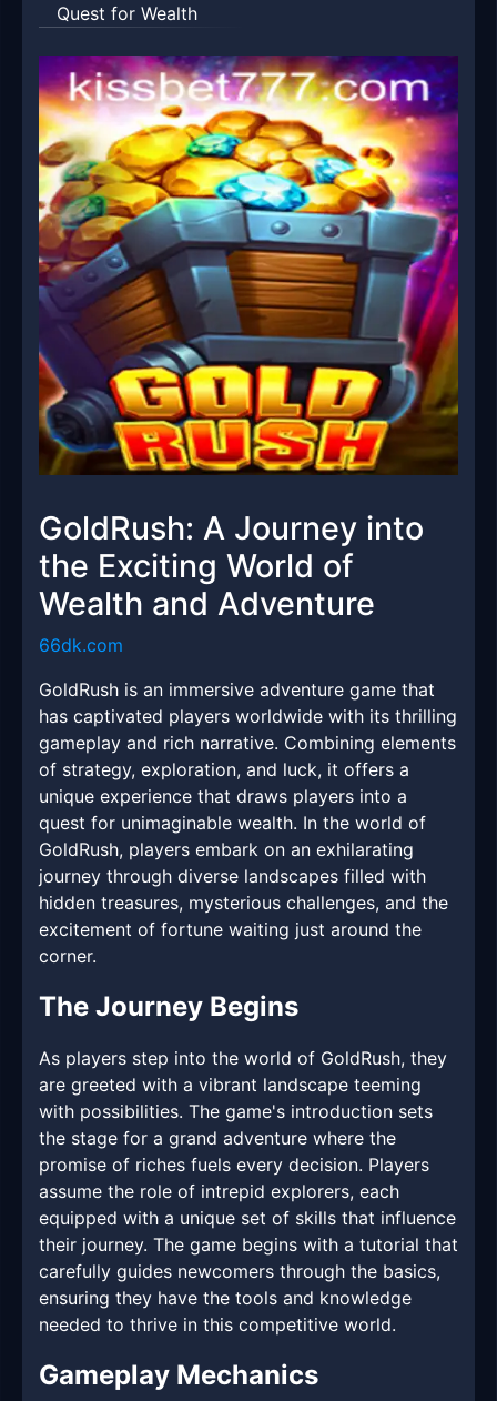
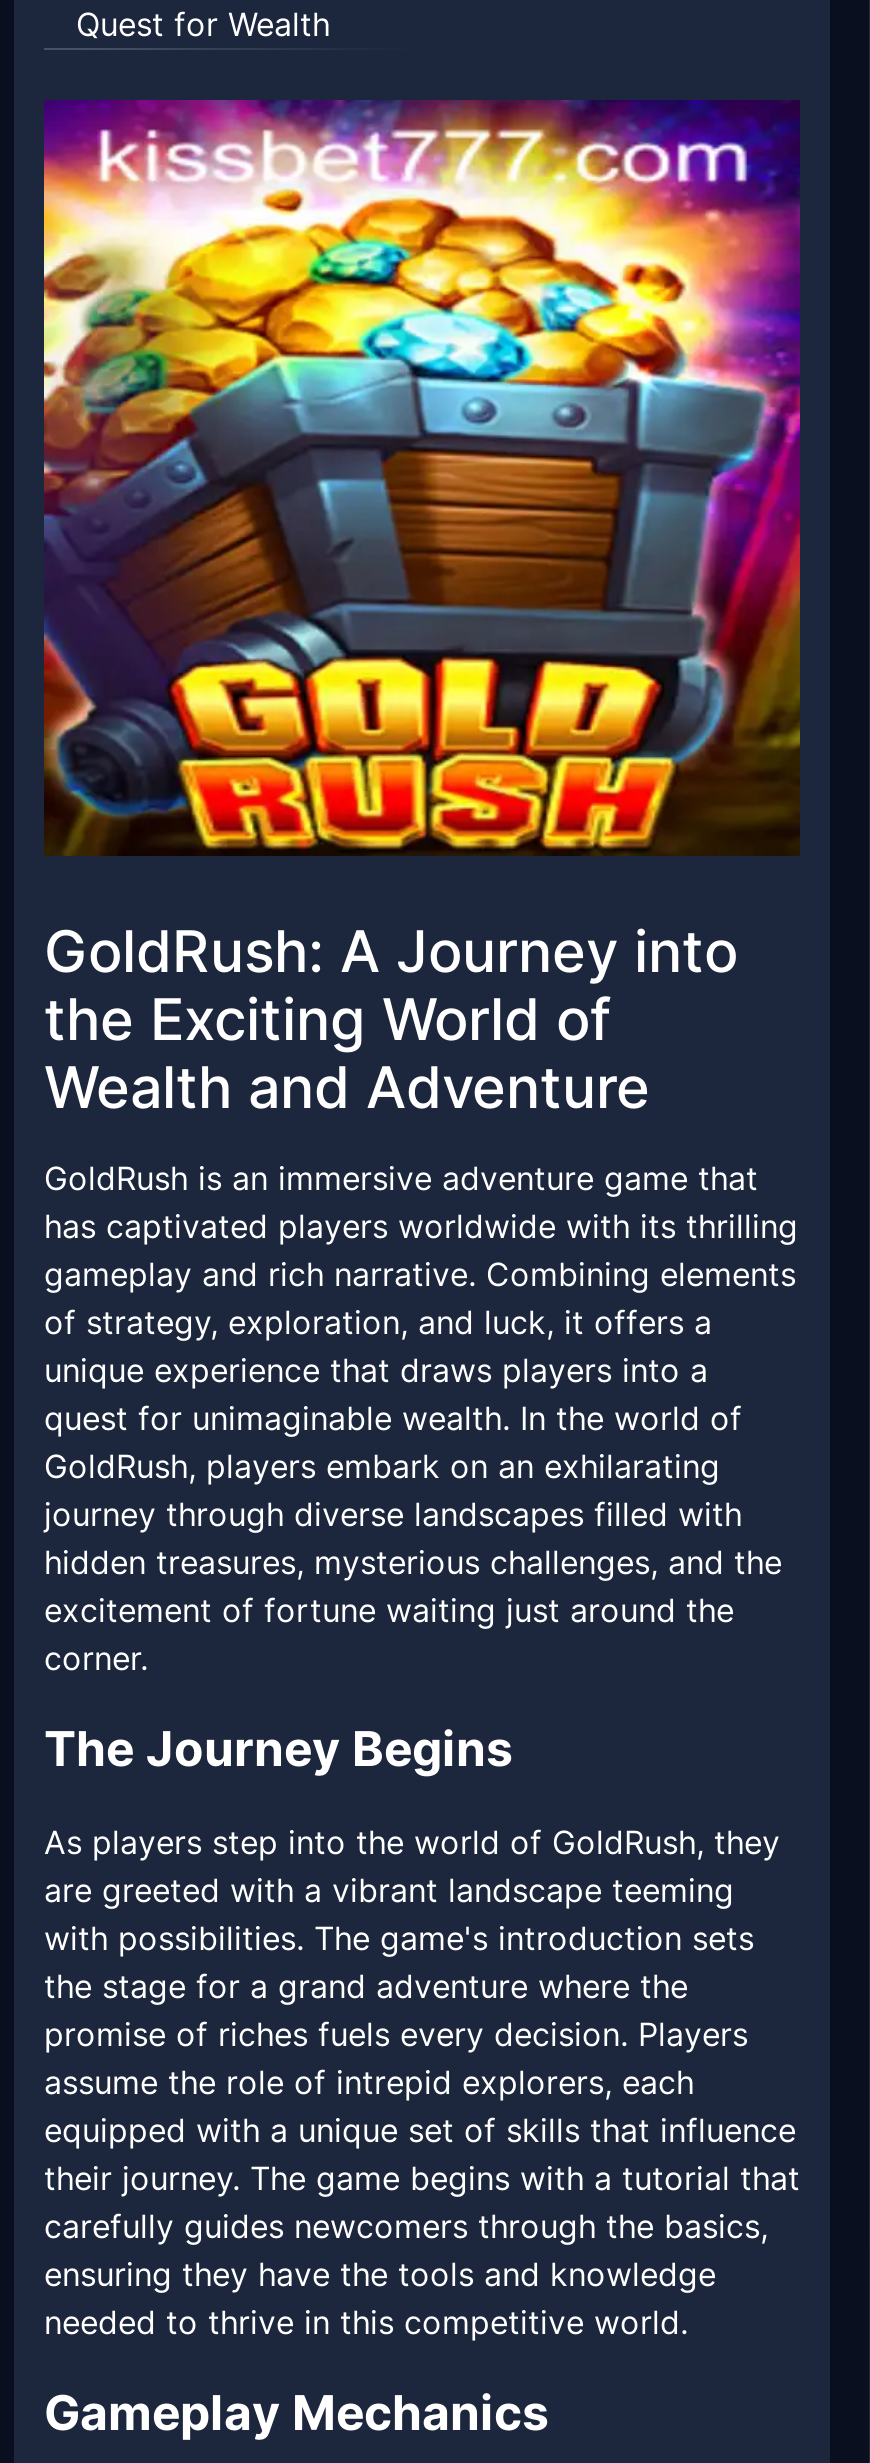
- 66dk.com
